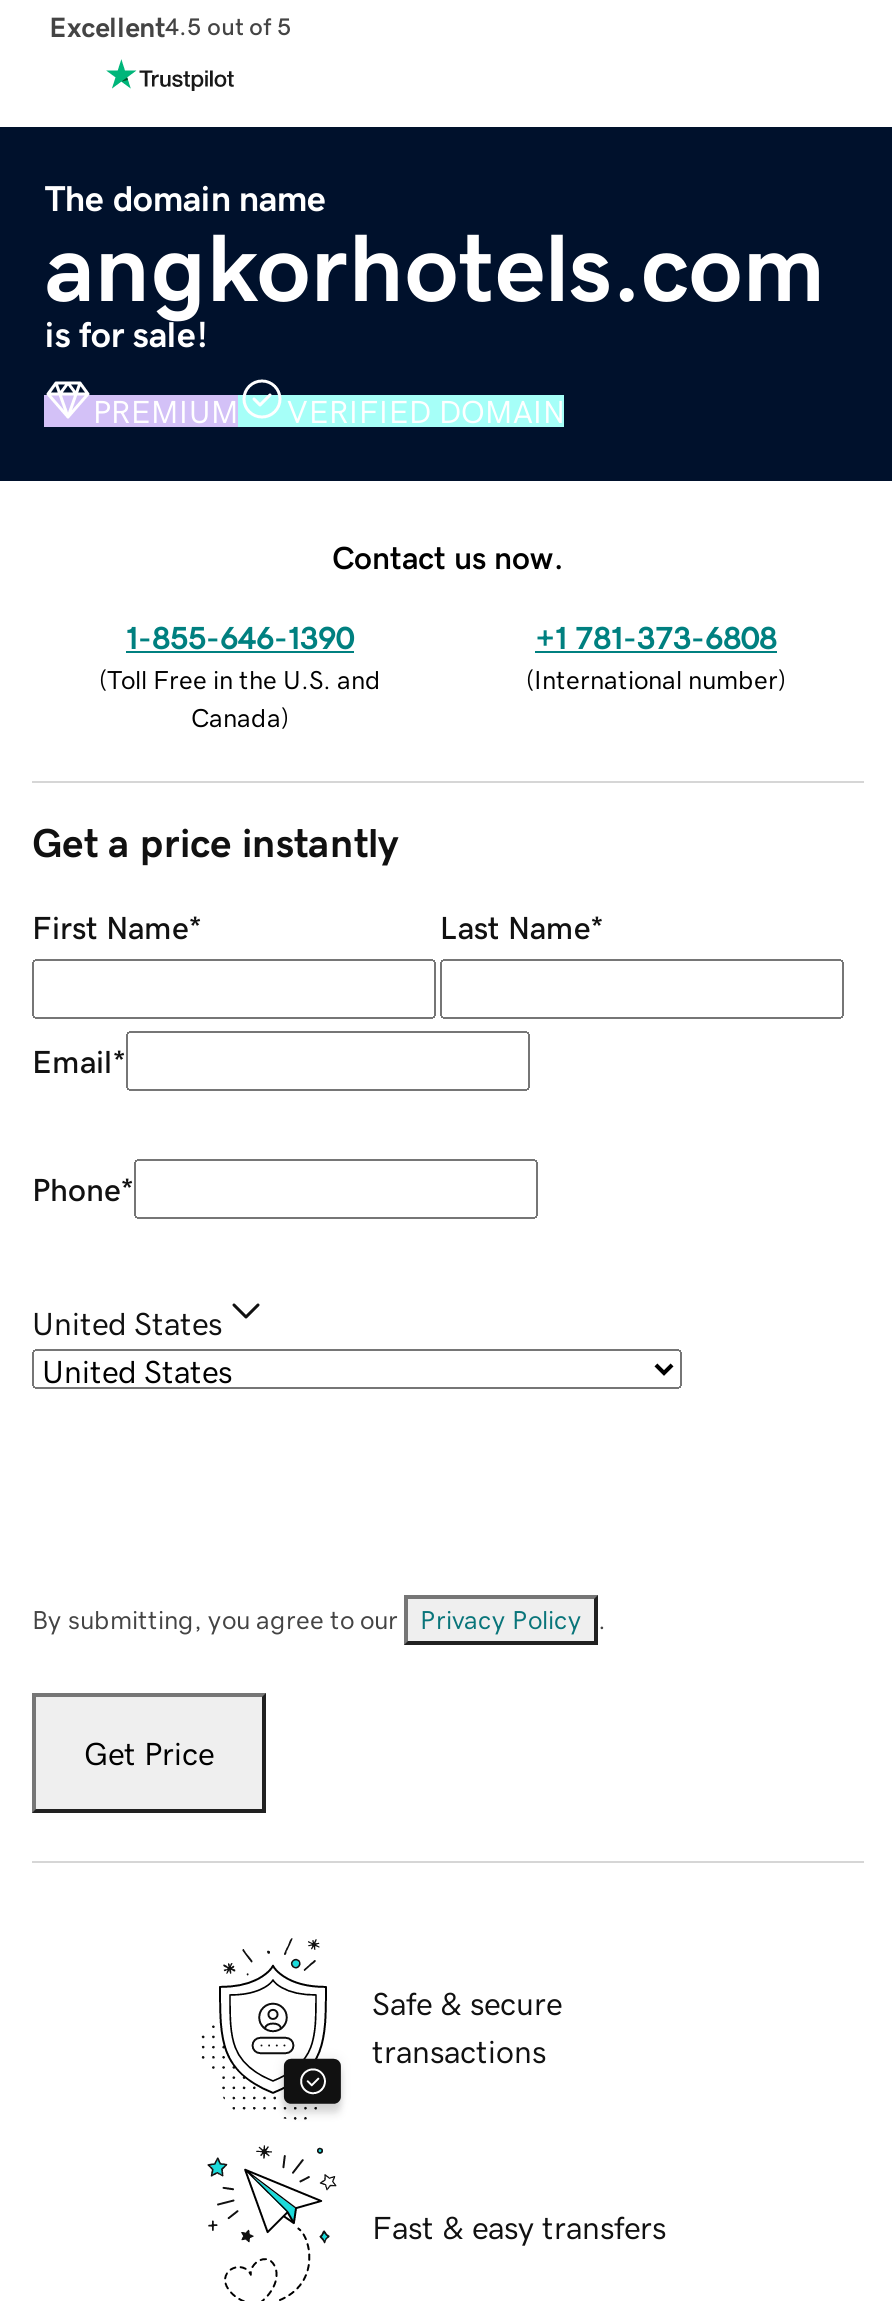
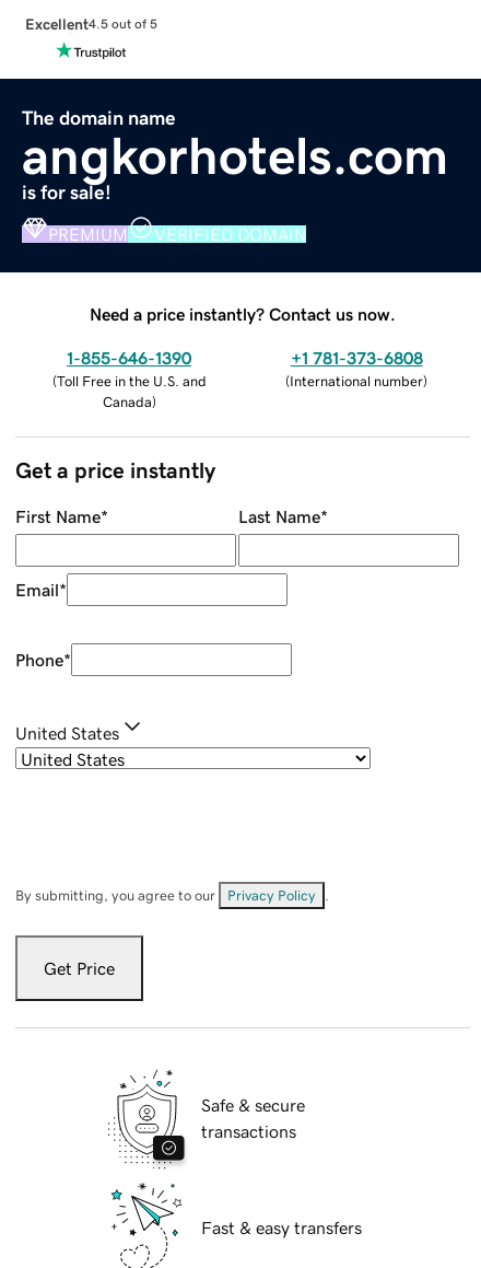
- Contact us now.
+ Need a price instantly? Contact us now.
